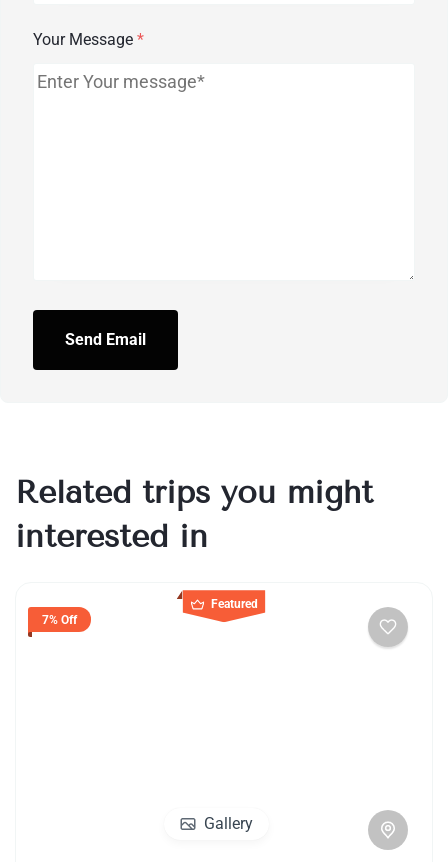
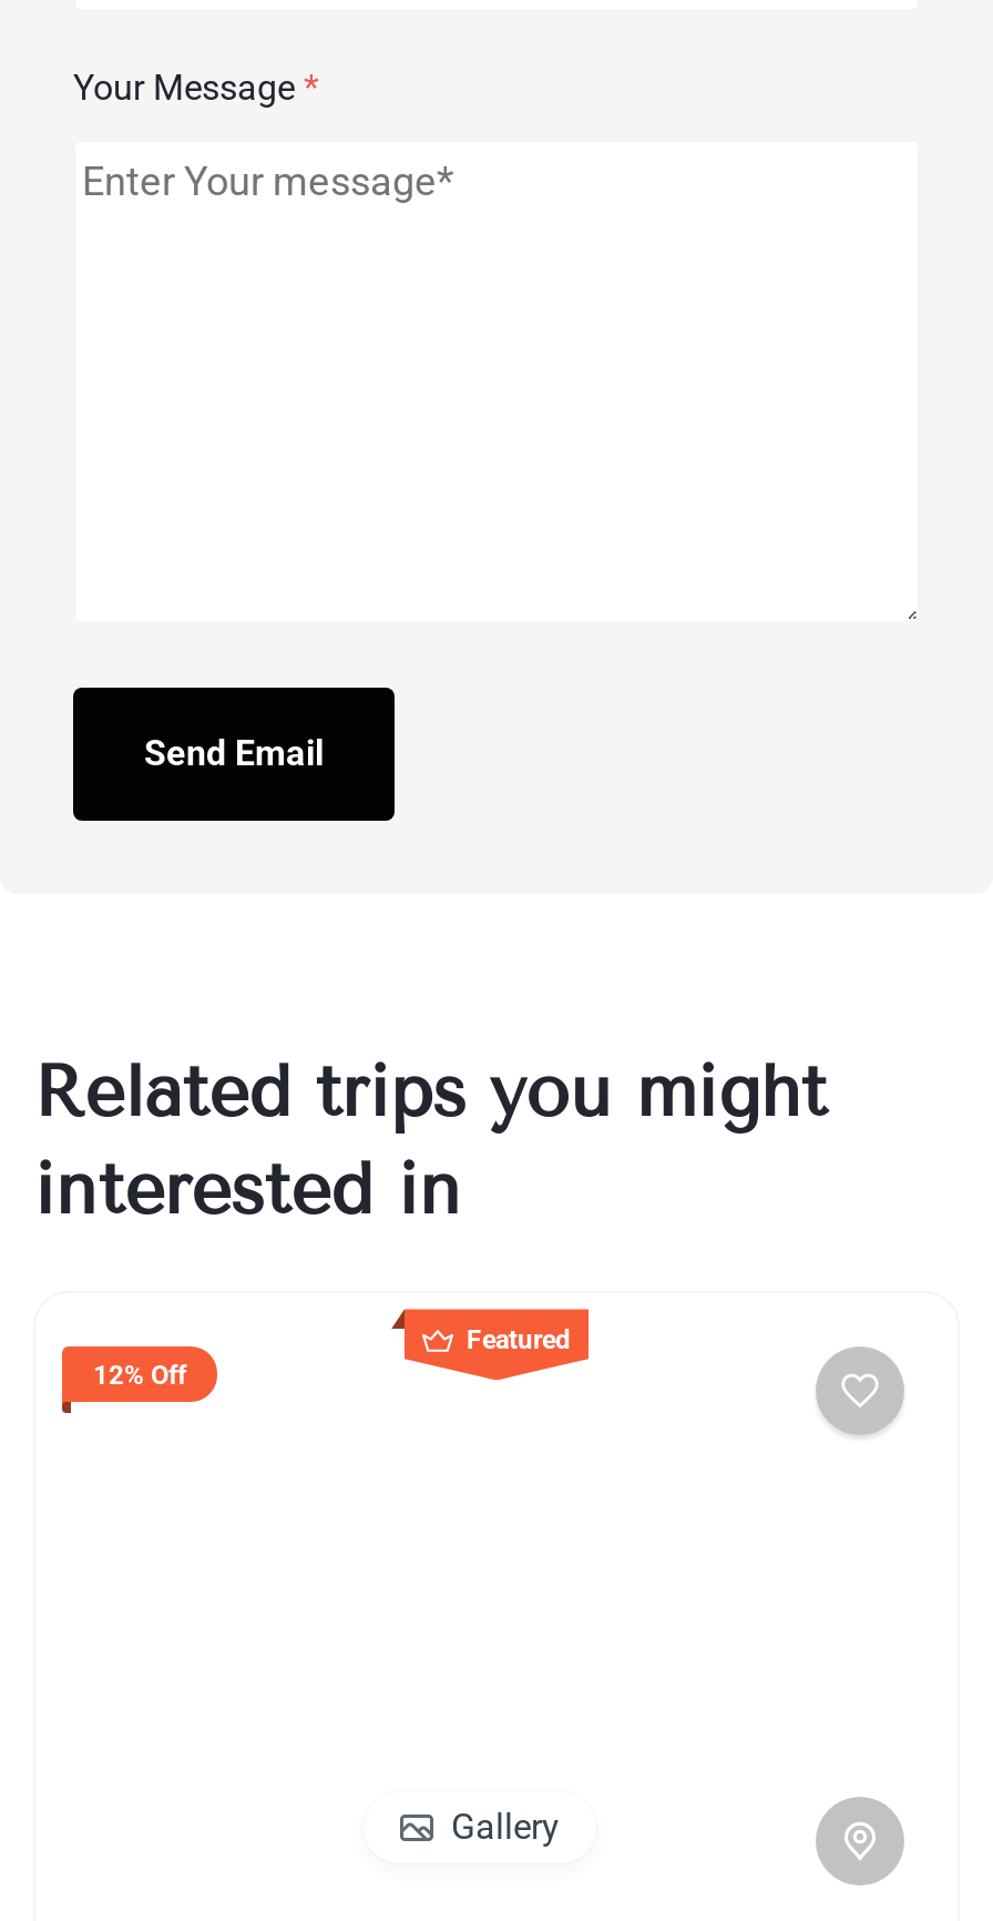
- 7% Off
+ 12% Off
